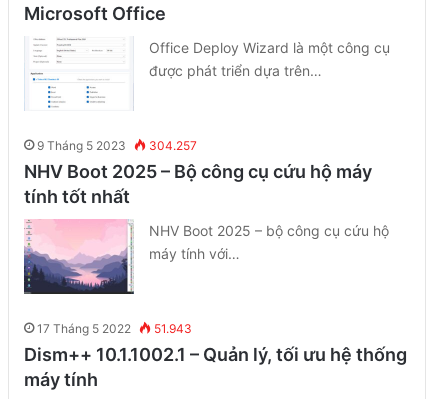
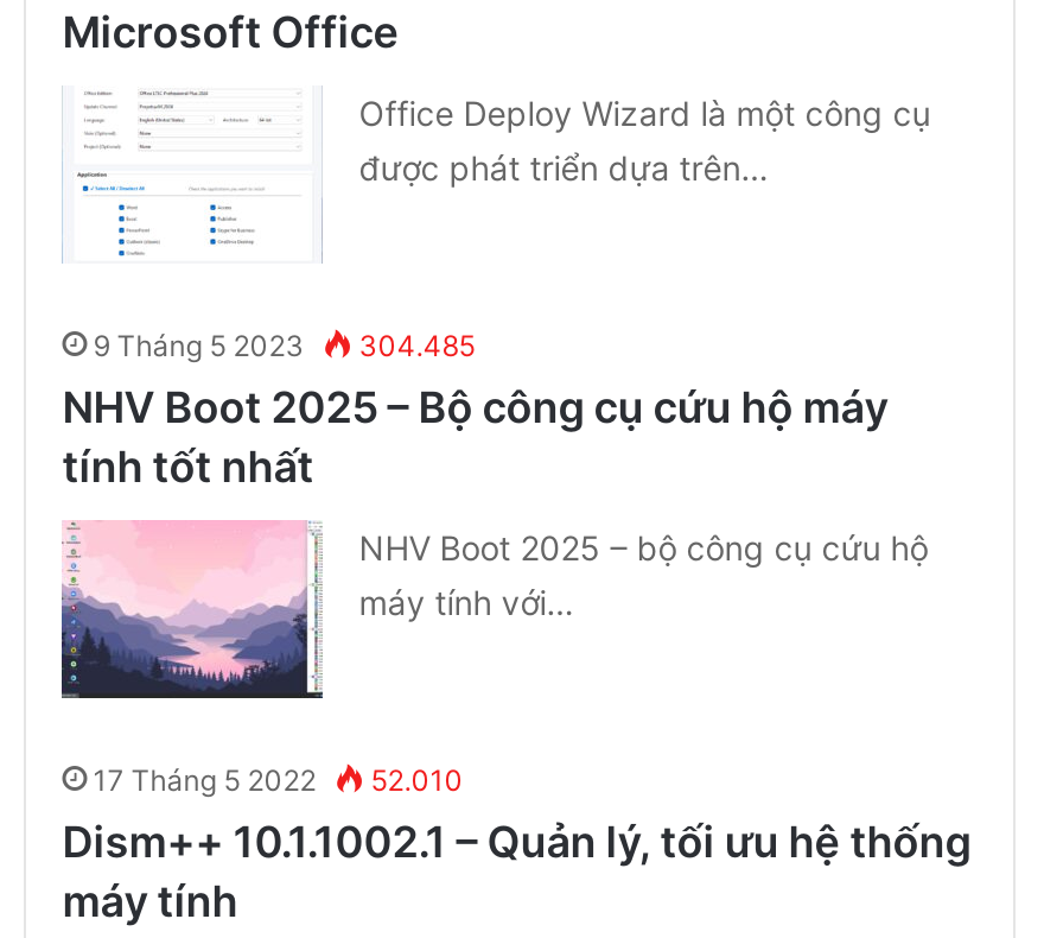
- 9 Tháng 5 2023 304.257
+ 9 Tháng 5 2023 304.485

- 17 Tháng 5 2022 51.943
+ 17 Tháng 5 2022 52.010
